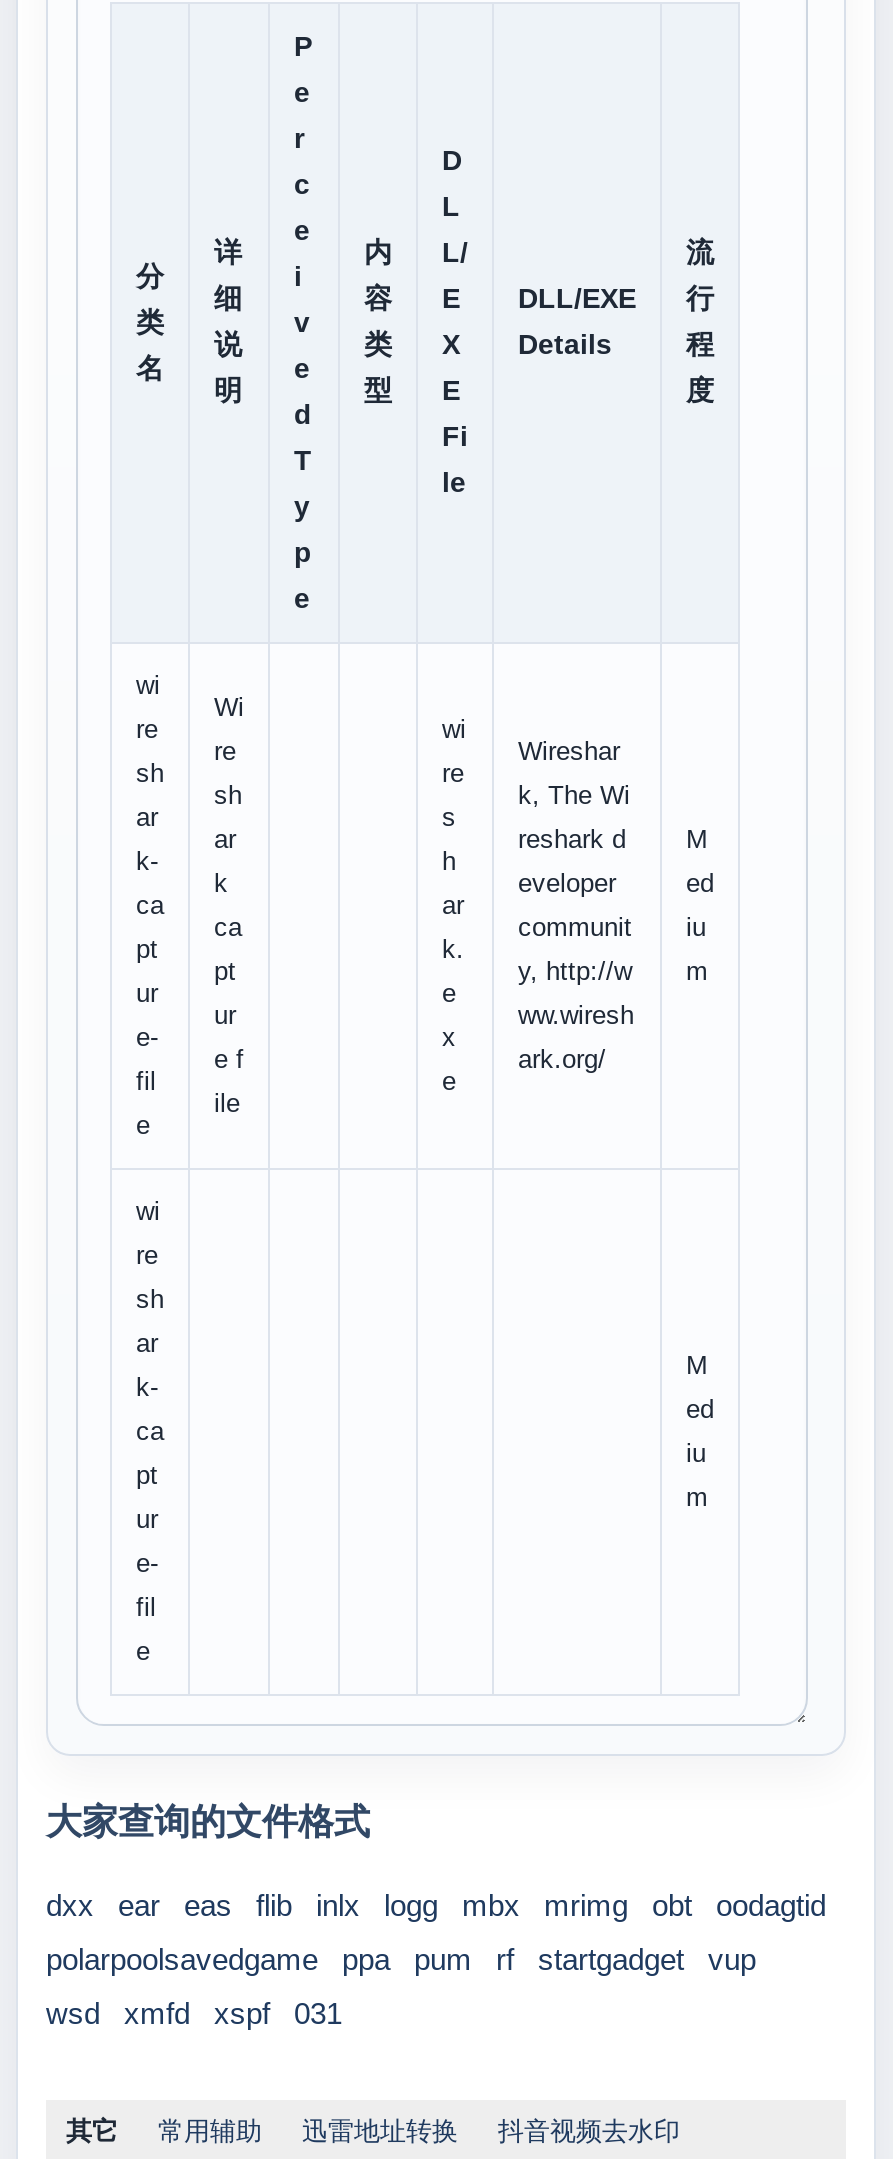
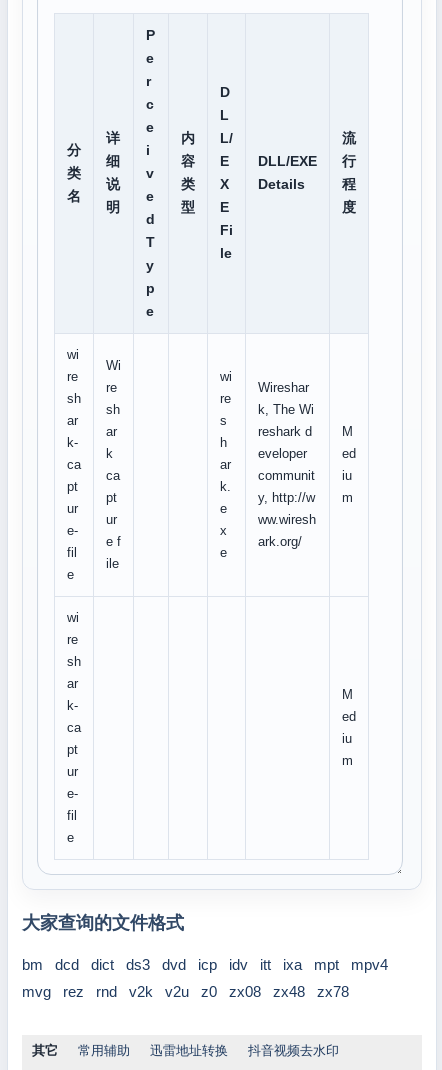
- dxx
- ear
- eas
- flib
- inlx
- logg
- mbx
- mrimg
- obt
- oodagtid
- polarpoolsavedgame
- ppa
- pum
- rf
- startgadget
- vup
- wsd
- xmfd
- xspf
- 031
+ bm
+ dcd
+ dict
+ ds3
+ dvd
+ icp
+ idv
+ itt
+ ixa
+ mpt
+ mpv4
+ mvg
+ rez
+ rnd
+ v2k
+ v2u
+ z0
+ zx08
+ zx48
+ zx78
